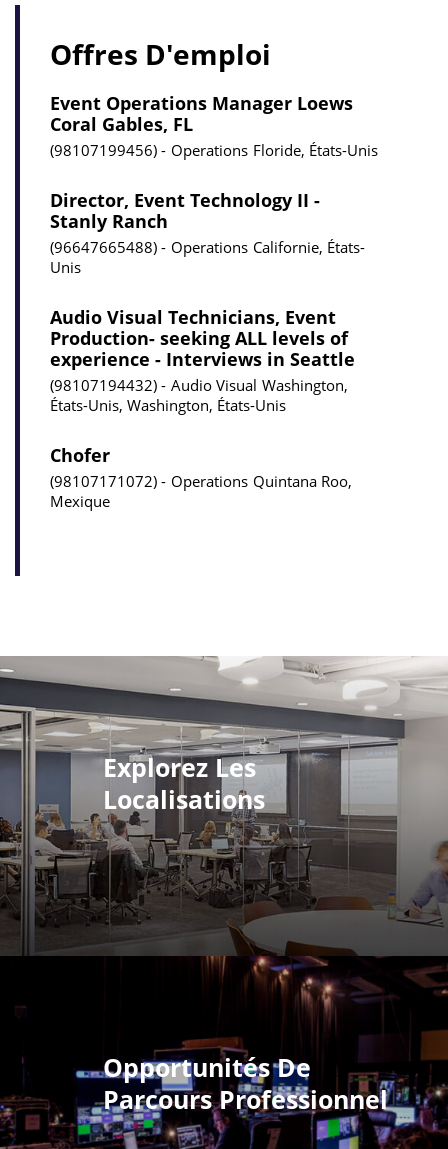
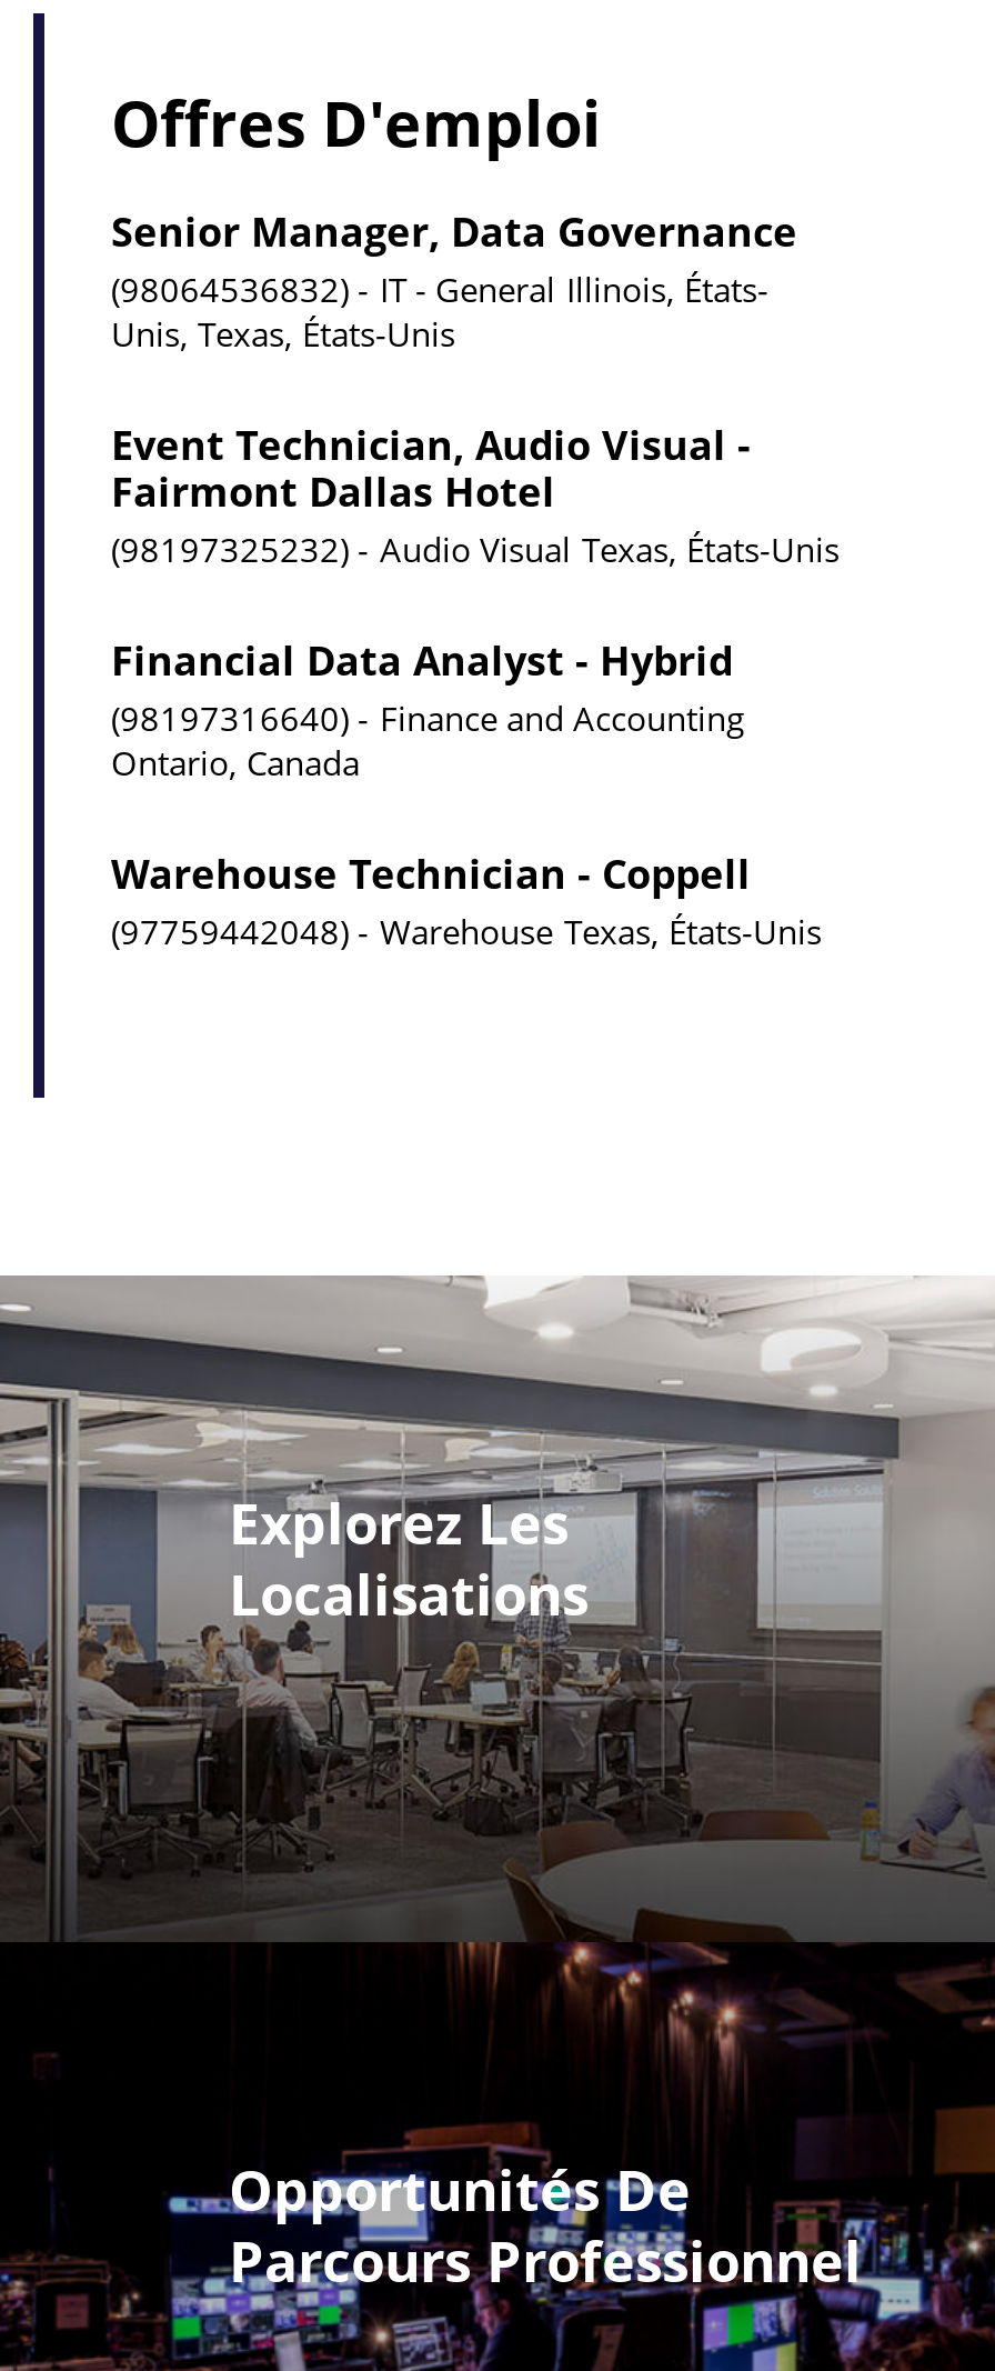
- Event Operations Manager Loews
- Coral Gables, FL
- 98107199456
- Operations Floride, États-Unis
+ Senior Manager, Data Governance
+ 98064536832
+ IT - General Illinois, États-
+ Unis, Texas, États-Unis

- Director, Event Technology II -
- Stanly Ranch
- 96647665488
- Operations Californie, États-
- Unis
+ Event Technician, Audio Visual -
+ Fairmont Dallas Hotel
+ 98197325232
+ Audio Visual Texas, États-Unis

- Audio Visual Technicians, Event
- Production- seeking ALL levels of
- experience - Interviews in Seattle
- 98107194432
- Audio Visual Washington,
- États-Unis, Washington, États-Unis
+ Financial Data Analyst - Hybrid
+ 98197316640
+ Finance and Accounting
+ Ontario, Canada

- Chofer
- 98107171072
- Operations Quintana Roo,
- Mexique
+ Warehouse Technician - Coppell
+ 97759442048
+ Warehouse Texas, États-Unis
